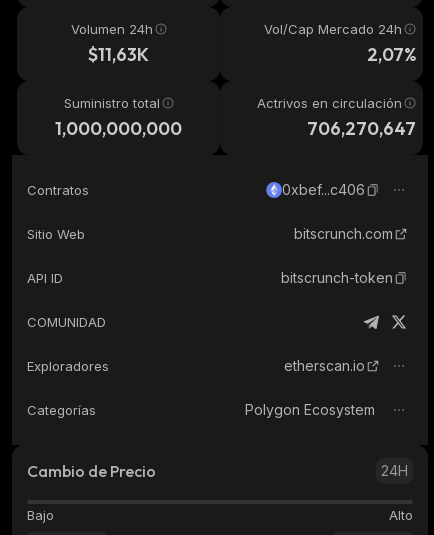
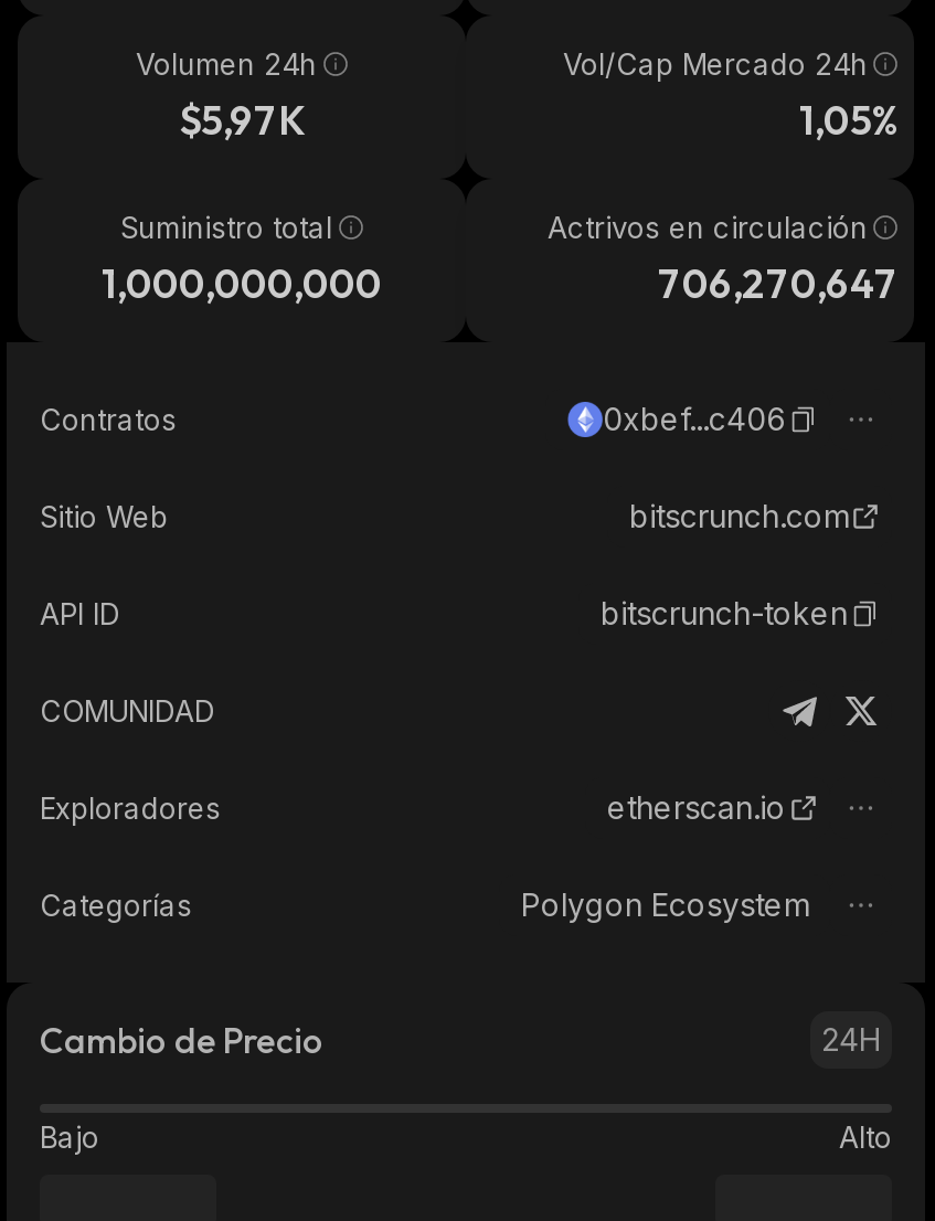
- $11,63K
+ $5,97K

- 2,07%
+ 1,05%
